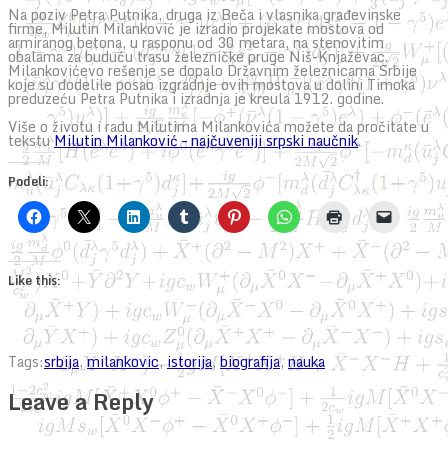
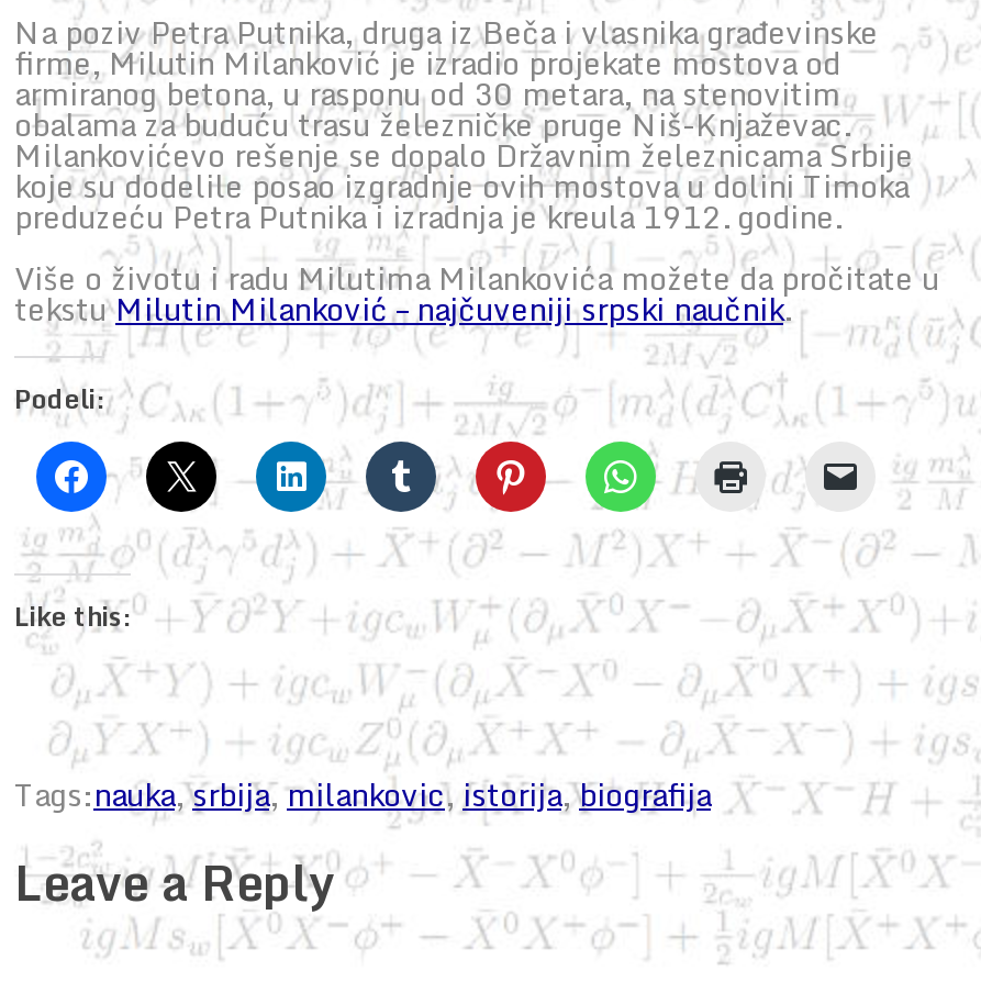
- Tags:srbija, milankovic, istorija, biografija, nauka
+ Tags:nauka, srbija, milankovic, istorija, biografija
